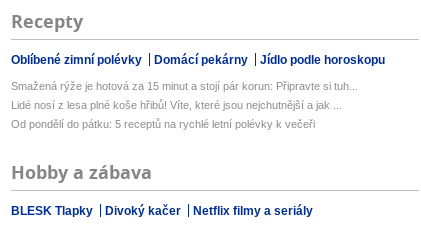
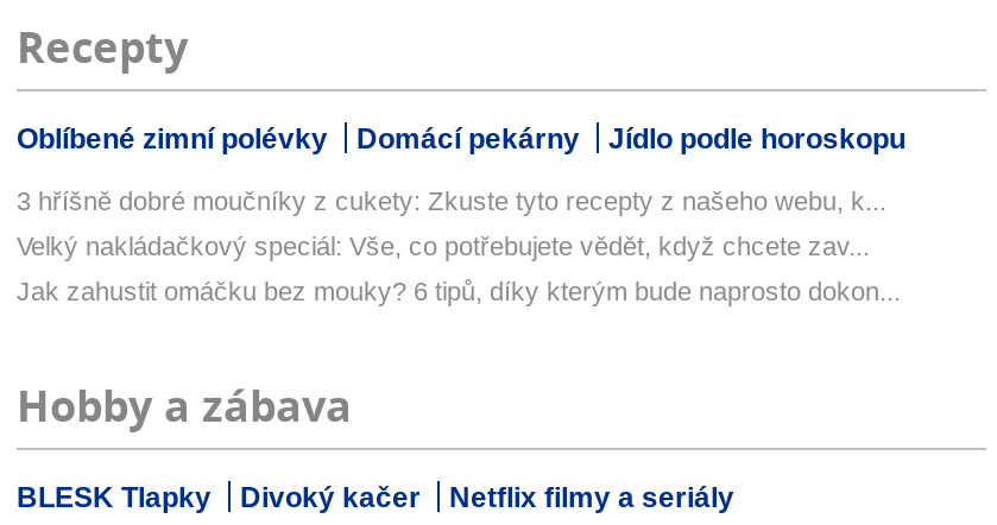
- Smažená rýže je hotová za 15 minut a stojí pár korun: Připravte si tuh...
+ 3 hříšně dobré moučníky z cukety: Zkuste tyto recepty z našeho webu, k...

- Lidé nosí z lesa plné koše hřibů! Víte, které jsou nejchutnější a jak ...
+ Velký nakládačkový speciál: Vše, co potřebujete vědět, když chcete zav...

- Od pondělí do pátku: 5 receptů na rychlé letní polévky k večeři
+ Jak zahustit omáčku bez mouky? 6 tipů, díky kterým bude naprosto dokon...
